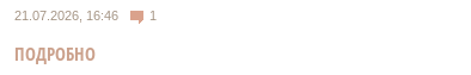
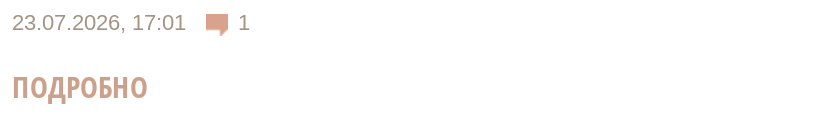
- 21.07.2026, 16:46 1
+ 23.07.2026, 17:01 1
